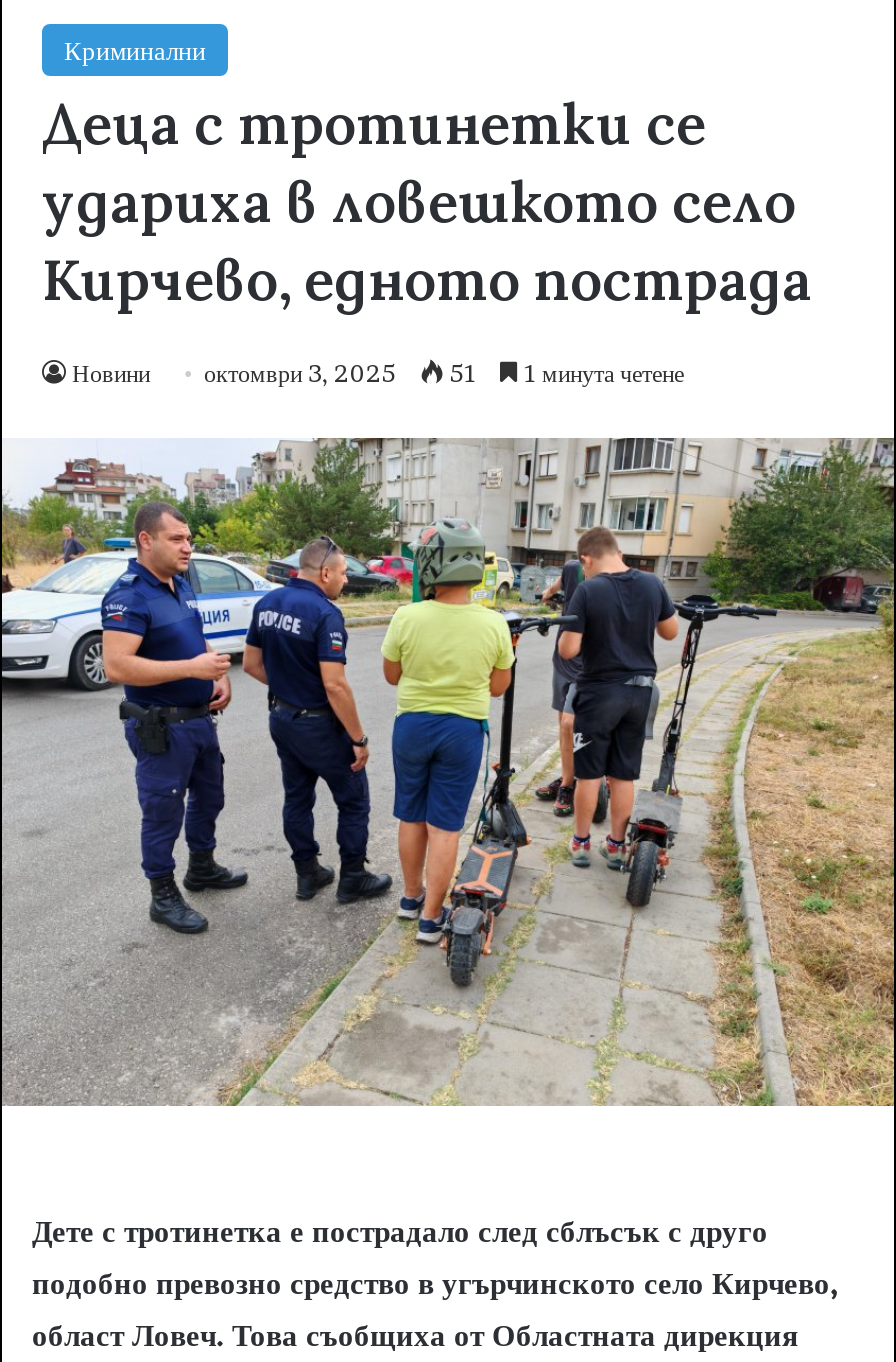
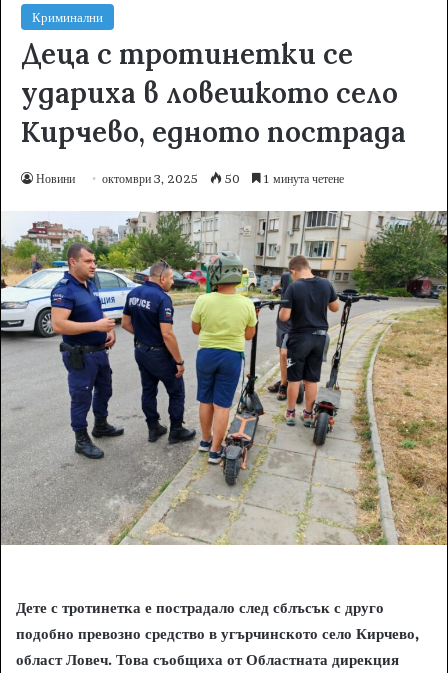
- 51
+ 50
